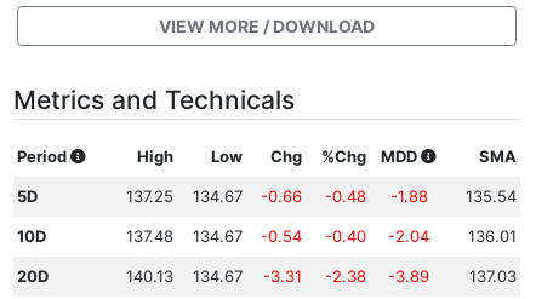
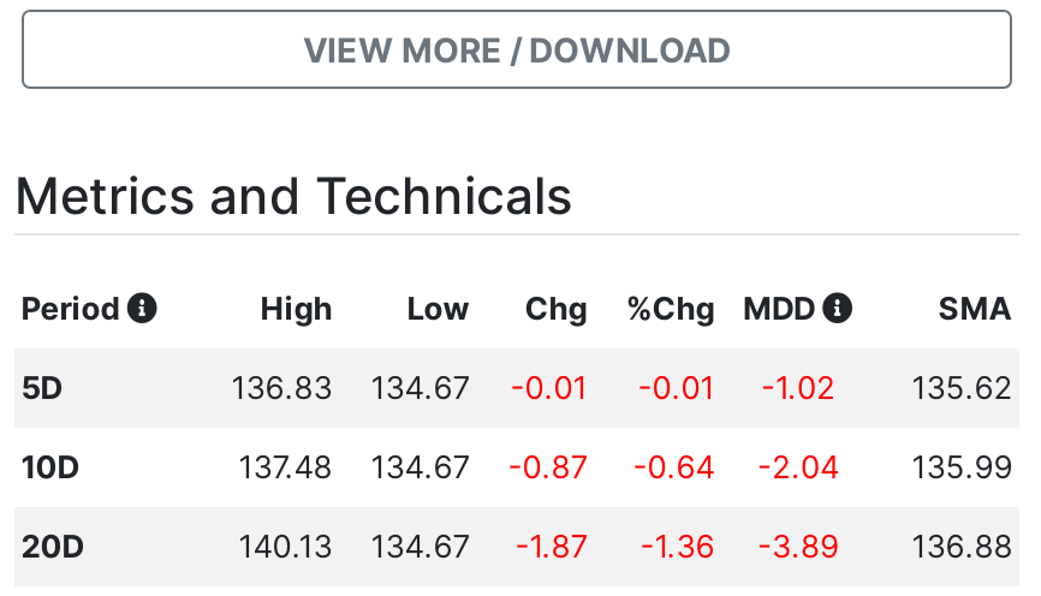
- 137.25
+ 136.83

- -0.66
+ -0.01

- -0.48
+ -0.01

- -1.88
+ -1.02

- 135.54
+ 135.62

- -0.54
+ -0.87

- -0.40
+ -0.64

- 136.01
+ 135.99

- -3.31
+ -1.87

- -2.38
+ -1.36

- 137.03
+ 136.88
